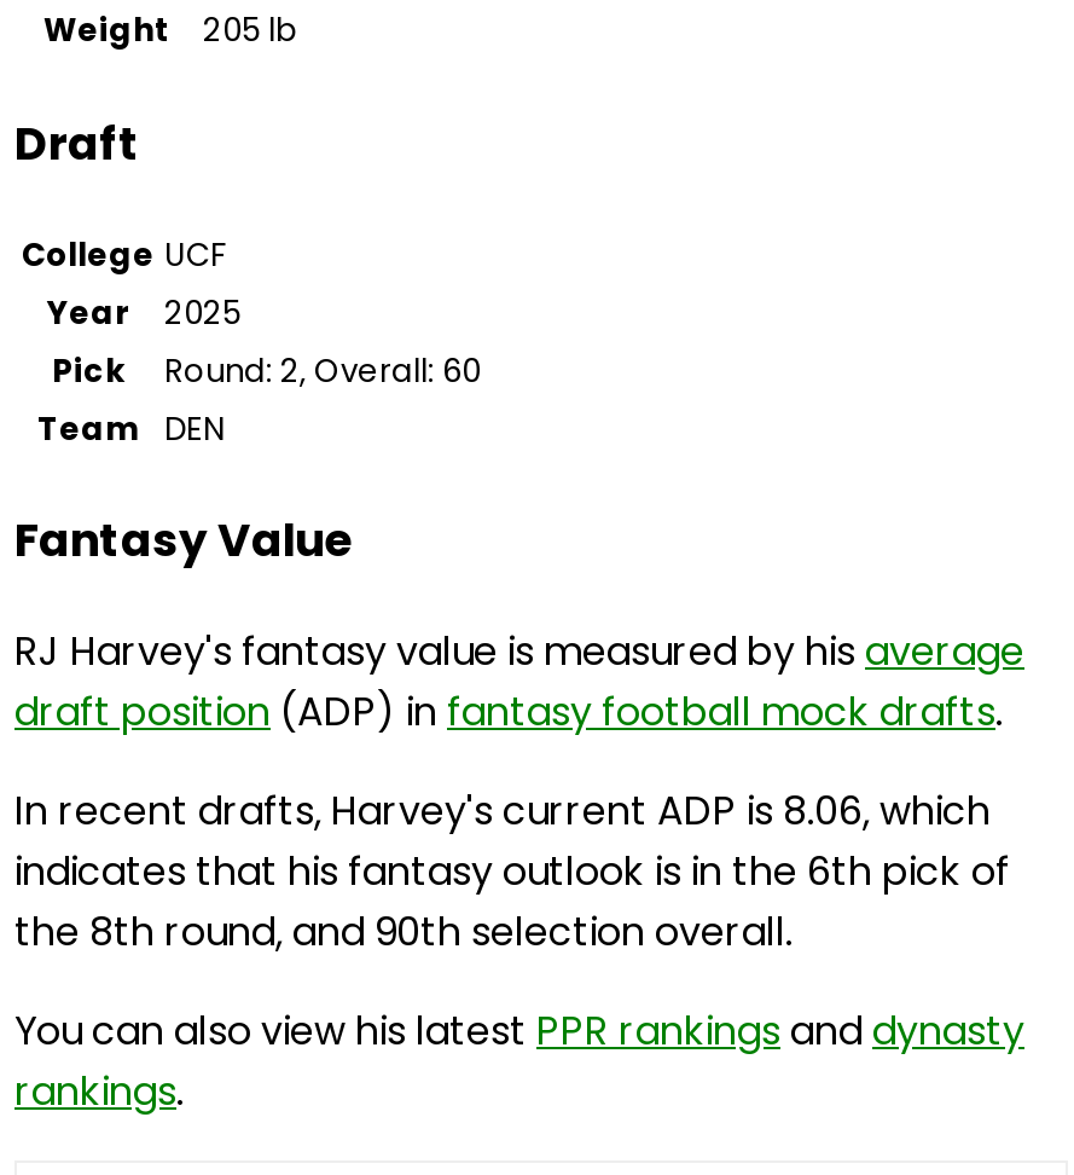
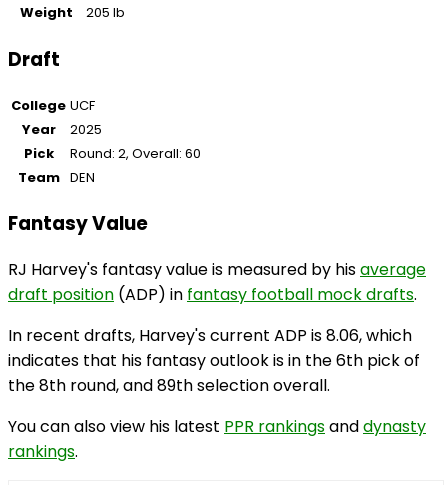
- the 8th round, and 90th selection overall.
+ the 8th round, and 89th selection overall.
